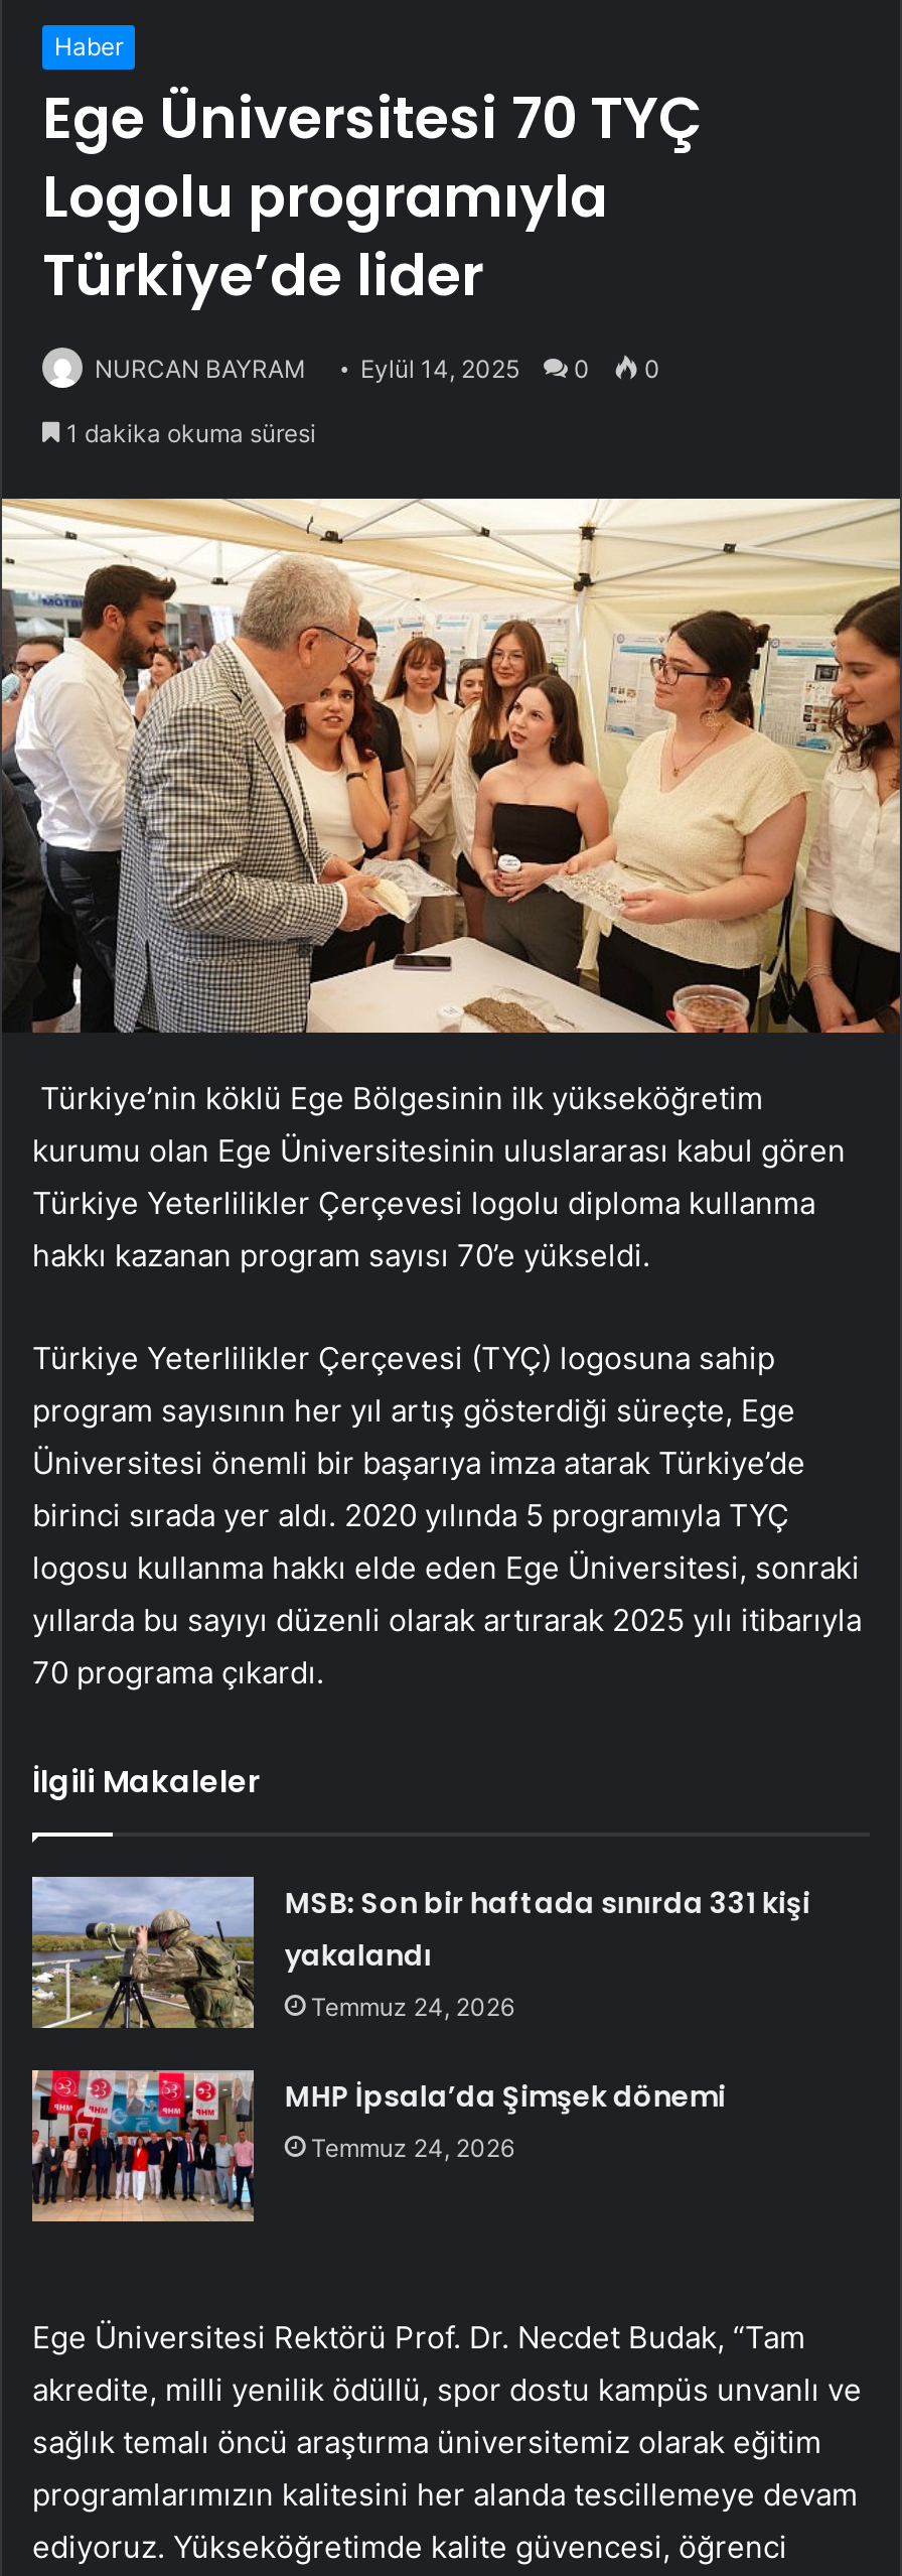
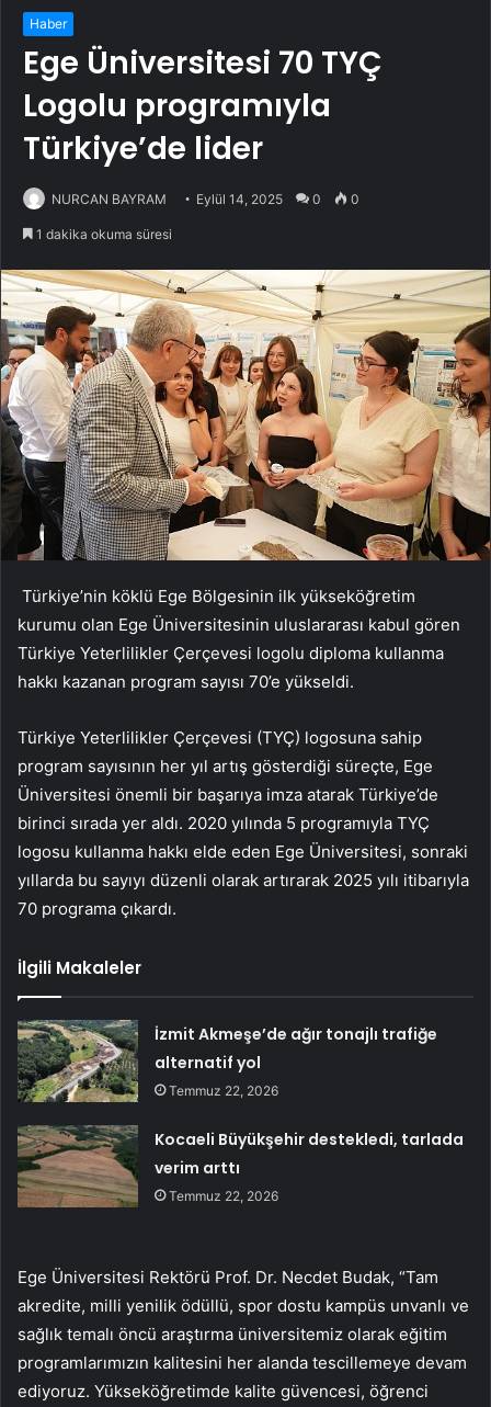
- [image]
- MSB: Son bir haftada sınırda 331 kişi
- yakalandı
- Temmuz 24, 2026
+ [image]
+ İzmit Akmeşe’de ağır tonajlı trafiğe
+ alternatif yol
+ Temmuz 22, 2026

- [image]
- MHP İpsala’da Şimşek dönemi
- Temmuz 24, 2026
+ [image]
+ Kocaeli Büyükşehir destekledi, tarlada
+ verim arttı
+ Temmuz 22, 2026
